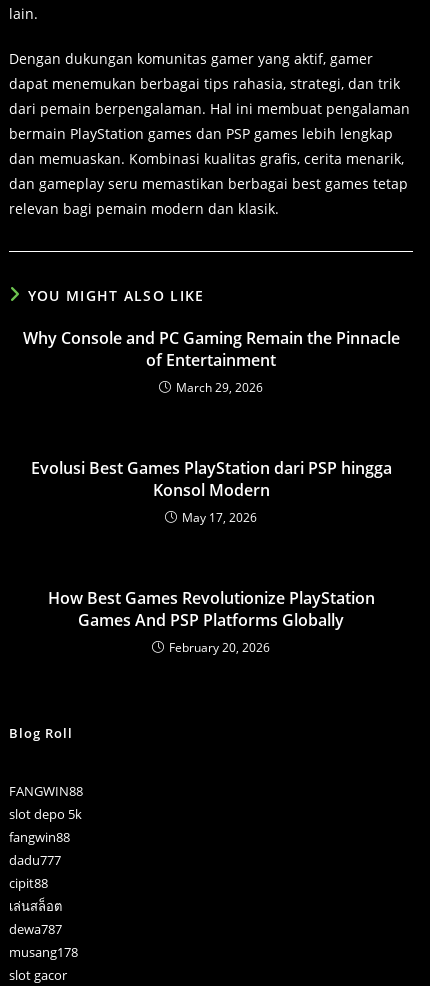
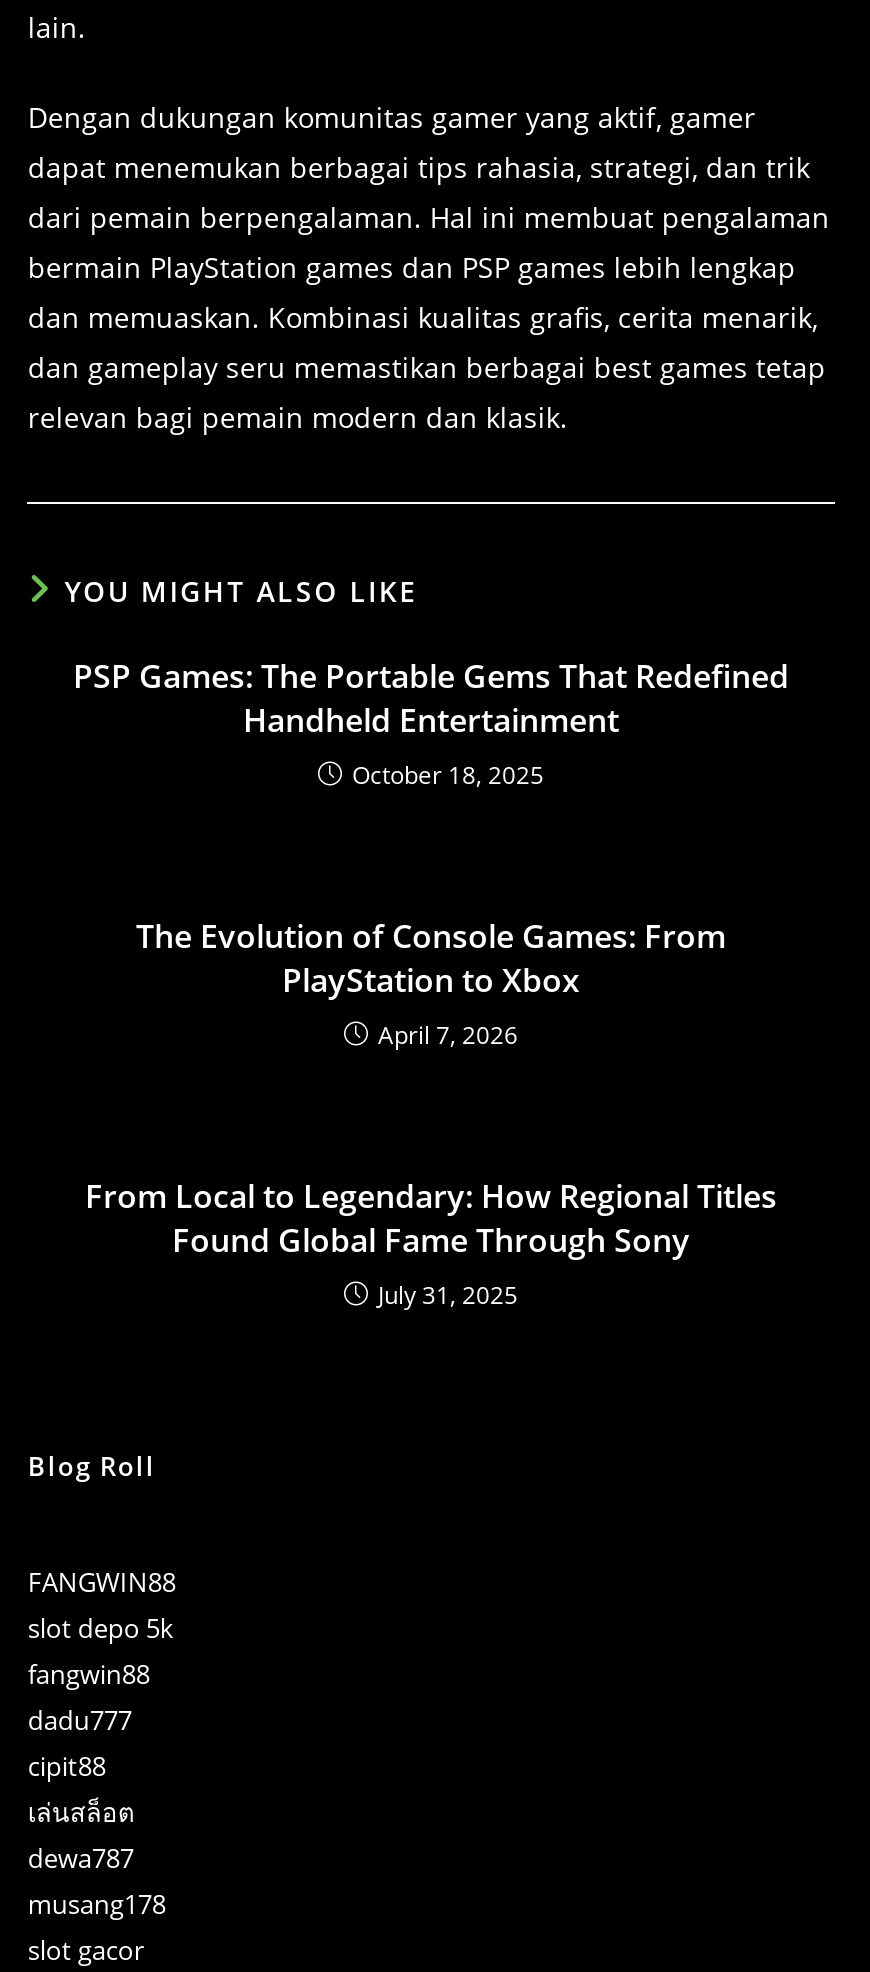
- Why Console and PC Gaming Remain the Pinnacle
- of Entertainment
- March 29, 2026
+ PSP Games: The Portable Gems That Redefined
+ Handheld Entertainment
+ October 18, 2025

- Evolusi Best Games PlayStation dari PSP hingga
- Konsol Modern
- May 17, 2026
+ The Evolution of Console Games: From
+ PlayStation to Xbox
+ April 7, 2026

- How Best Games Revolutionize PlayStation
- Games And PSP Platforms Globally
- February 20, 2026
+ From Local to Legendary: How Regional Titles
+ Found Global Fame Through Sony
+ July 31, 2025
